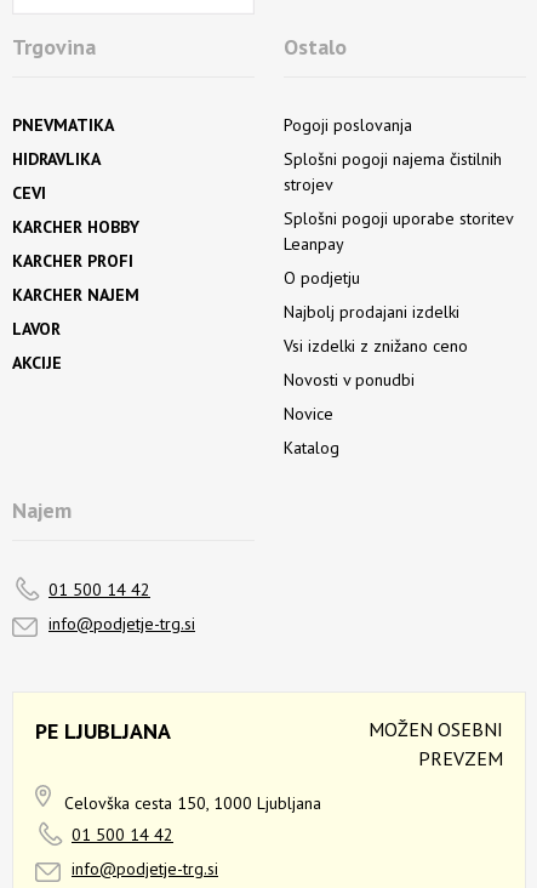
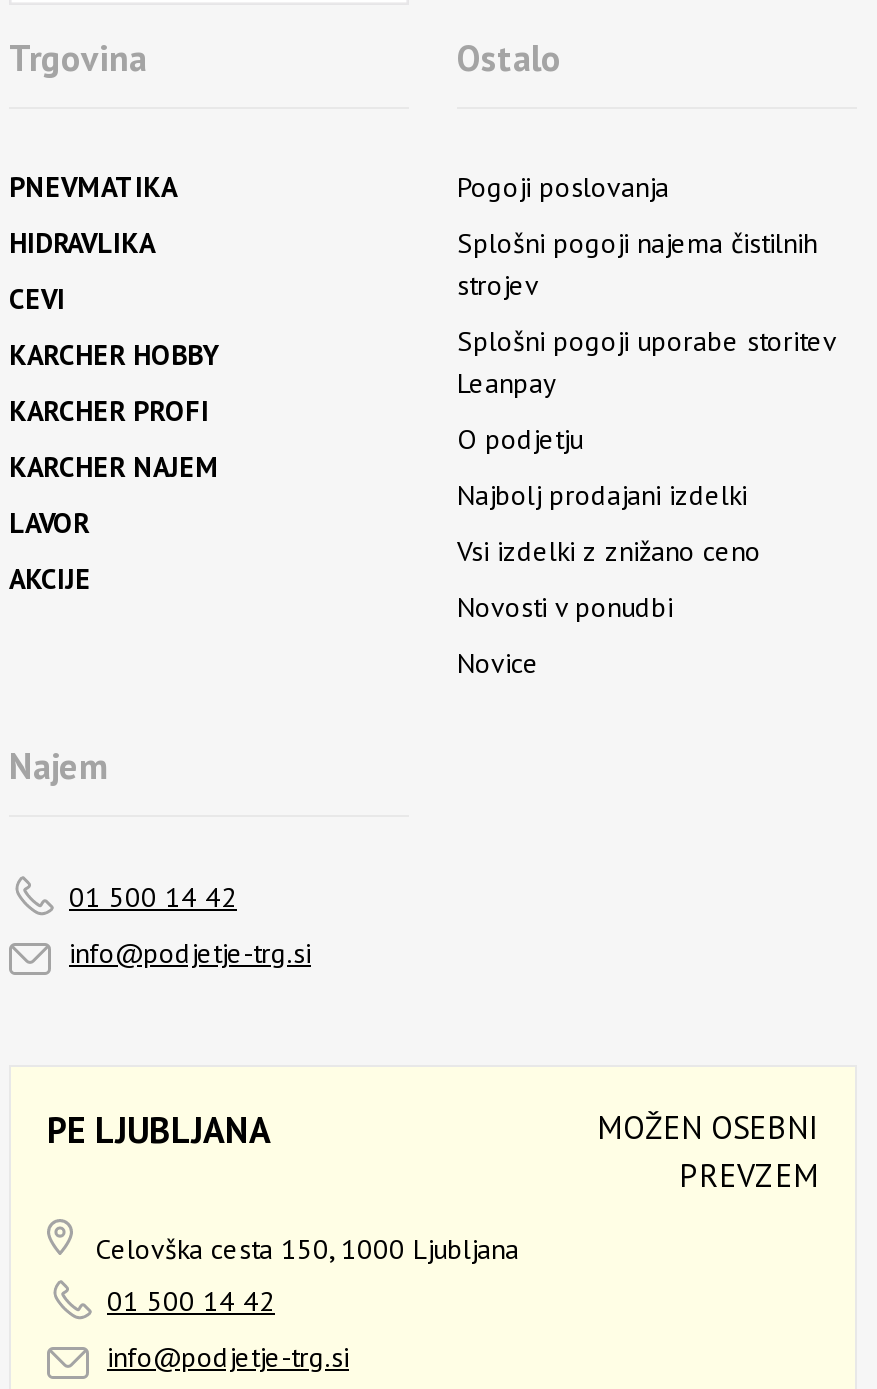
- Katalog
